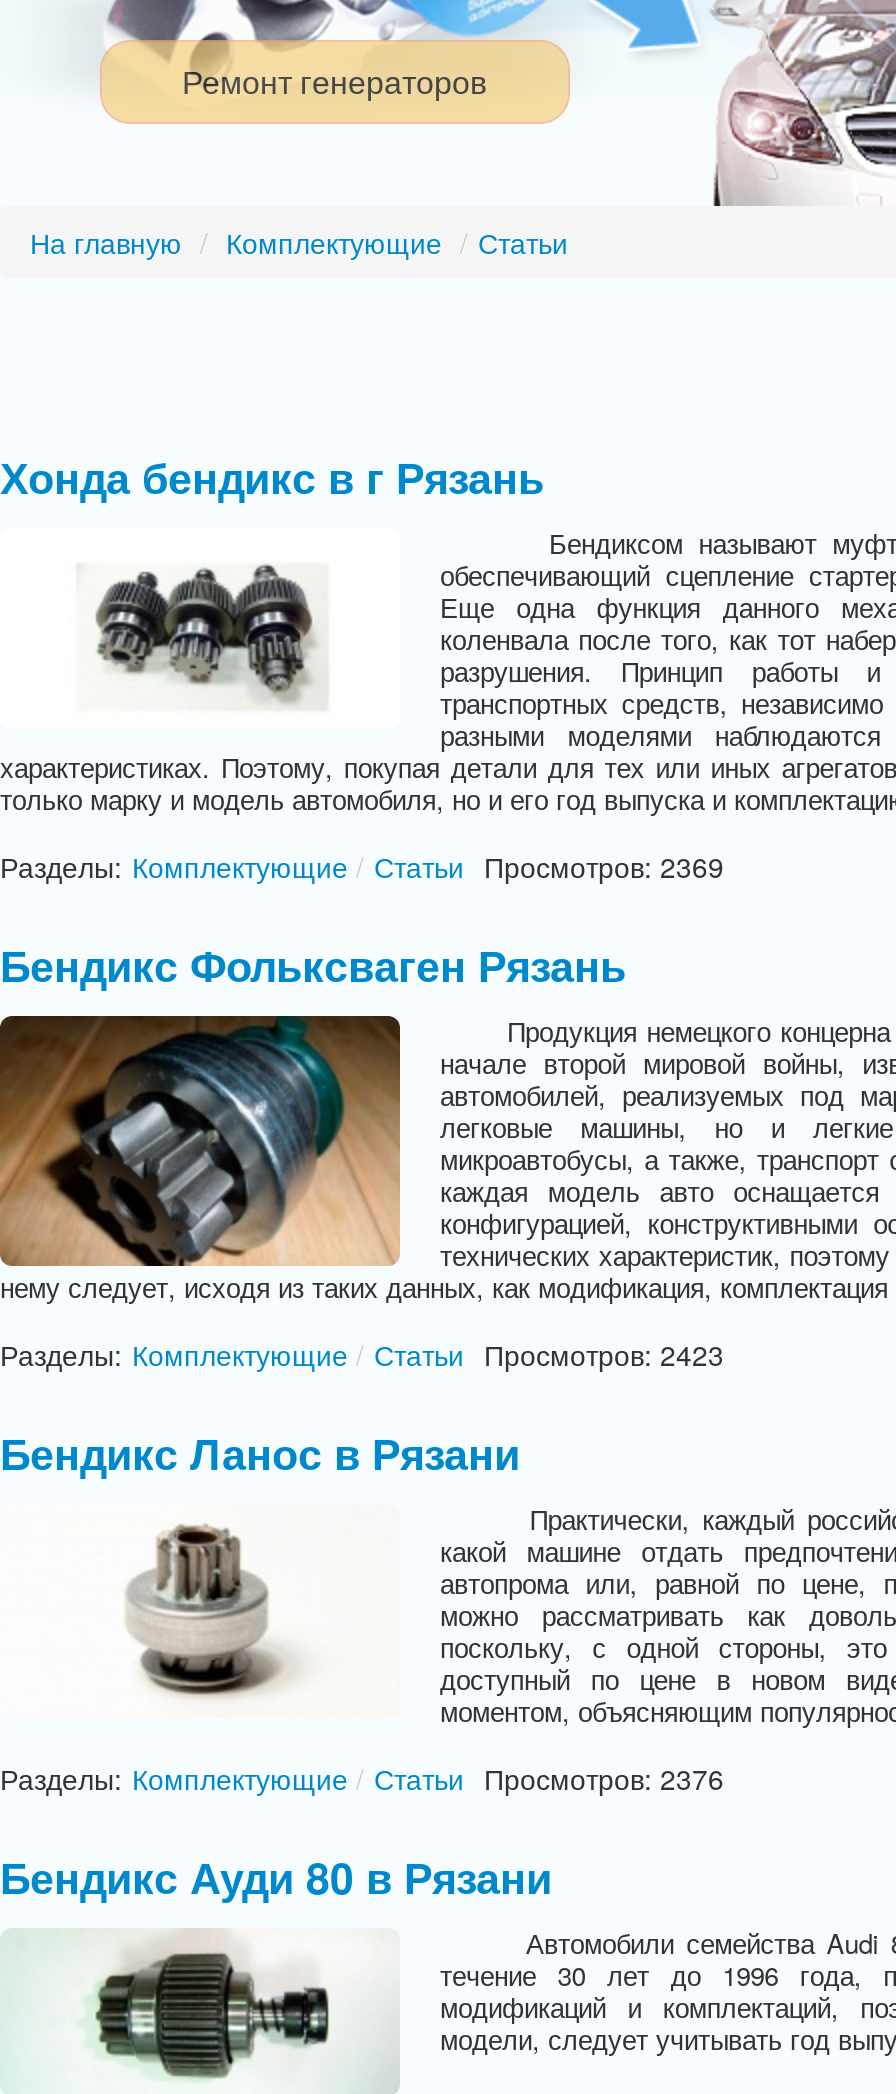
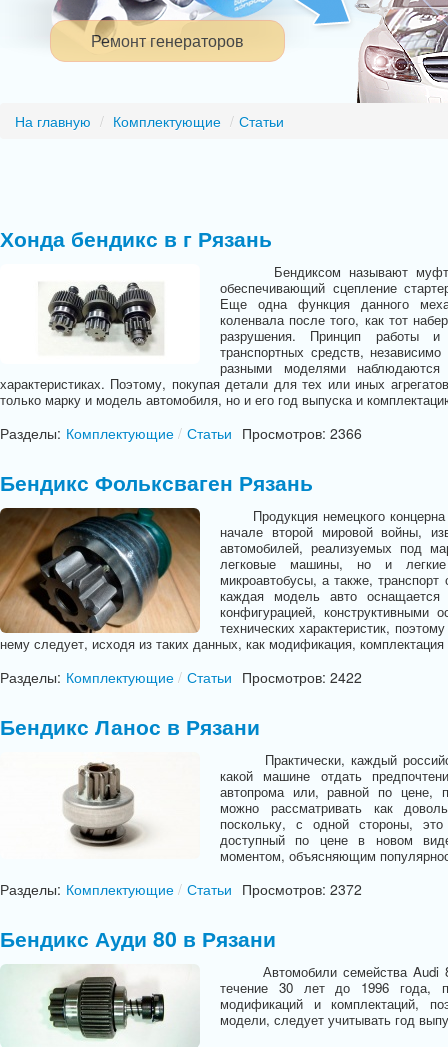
- Разделы: Комплектующие / Статьи Просмотров: 2369
+ Разделы: Комплектующие / Статьи Просмотров: 2366

- Разделы: Комплектующие / Статьи Просмотров: 2423
+ Разделы: Комплектующие / Статьи Просмотров: 2422

- Разделы: Комплектующие / Статьи Просмотров: 2376
+ Разделы: Комплектующие / Статьи Просмотров: 2372
